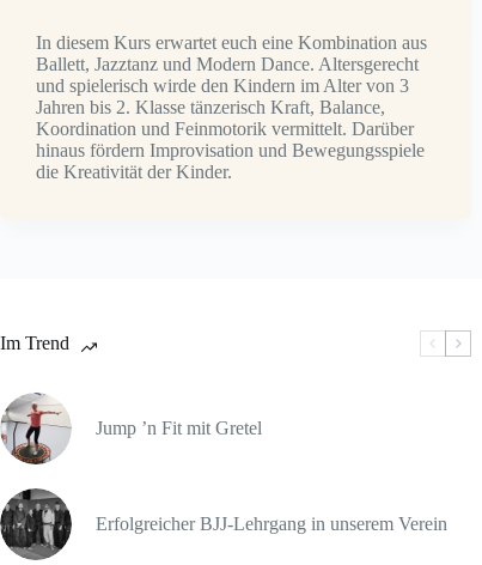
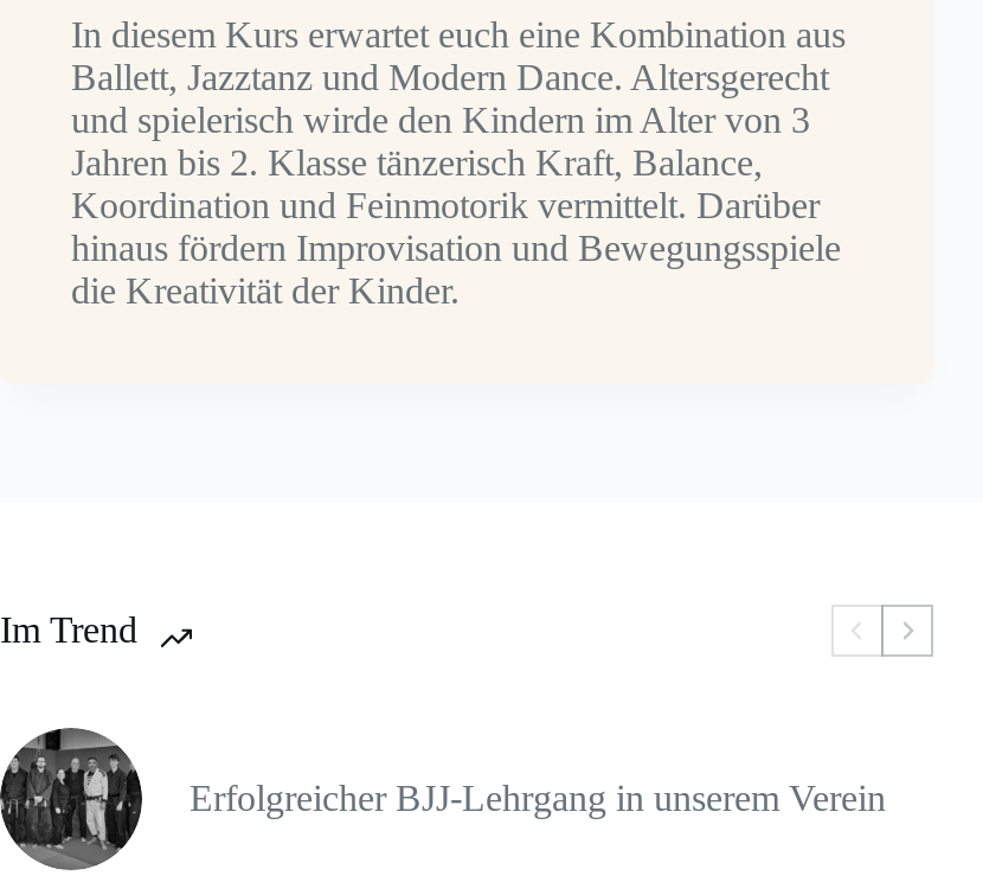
- [image]
- Jump ’n Fit mit Gretel
